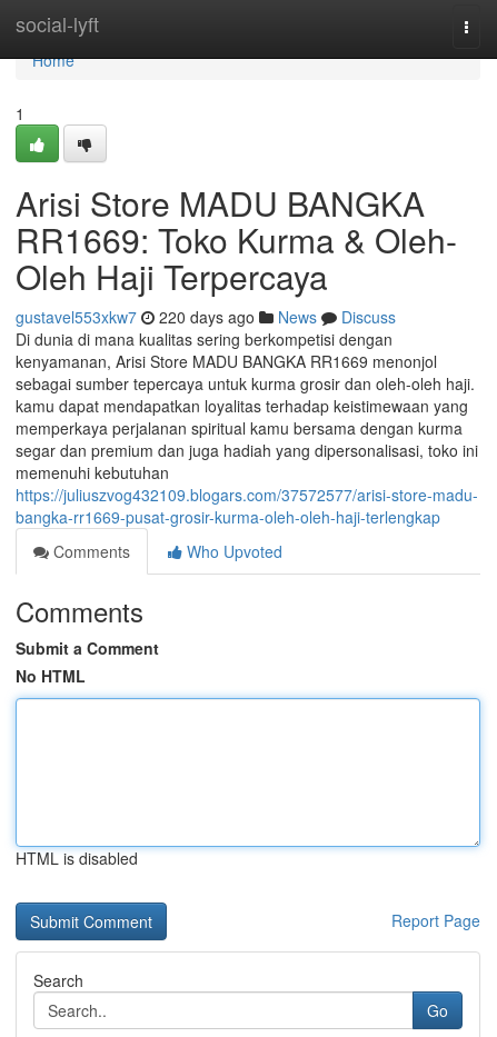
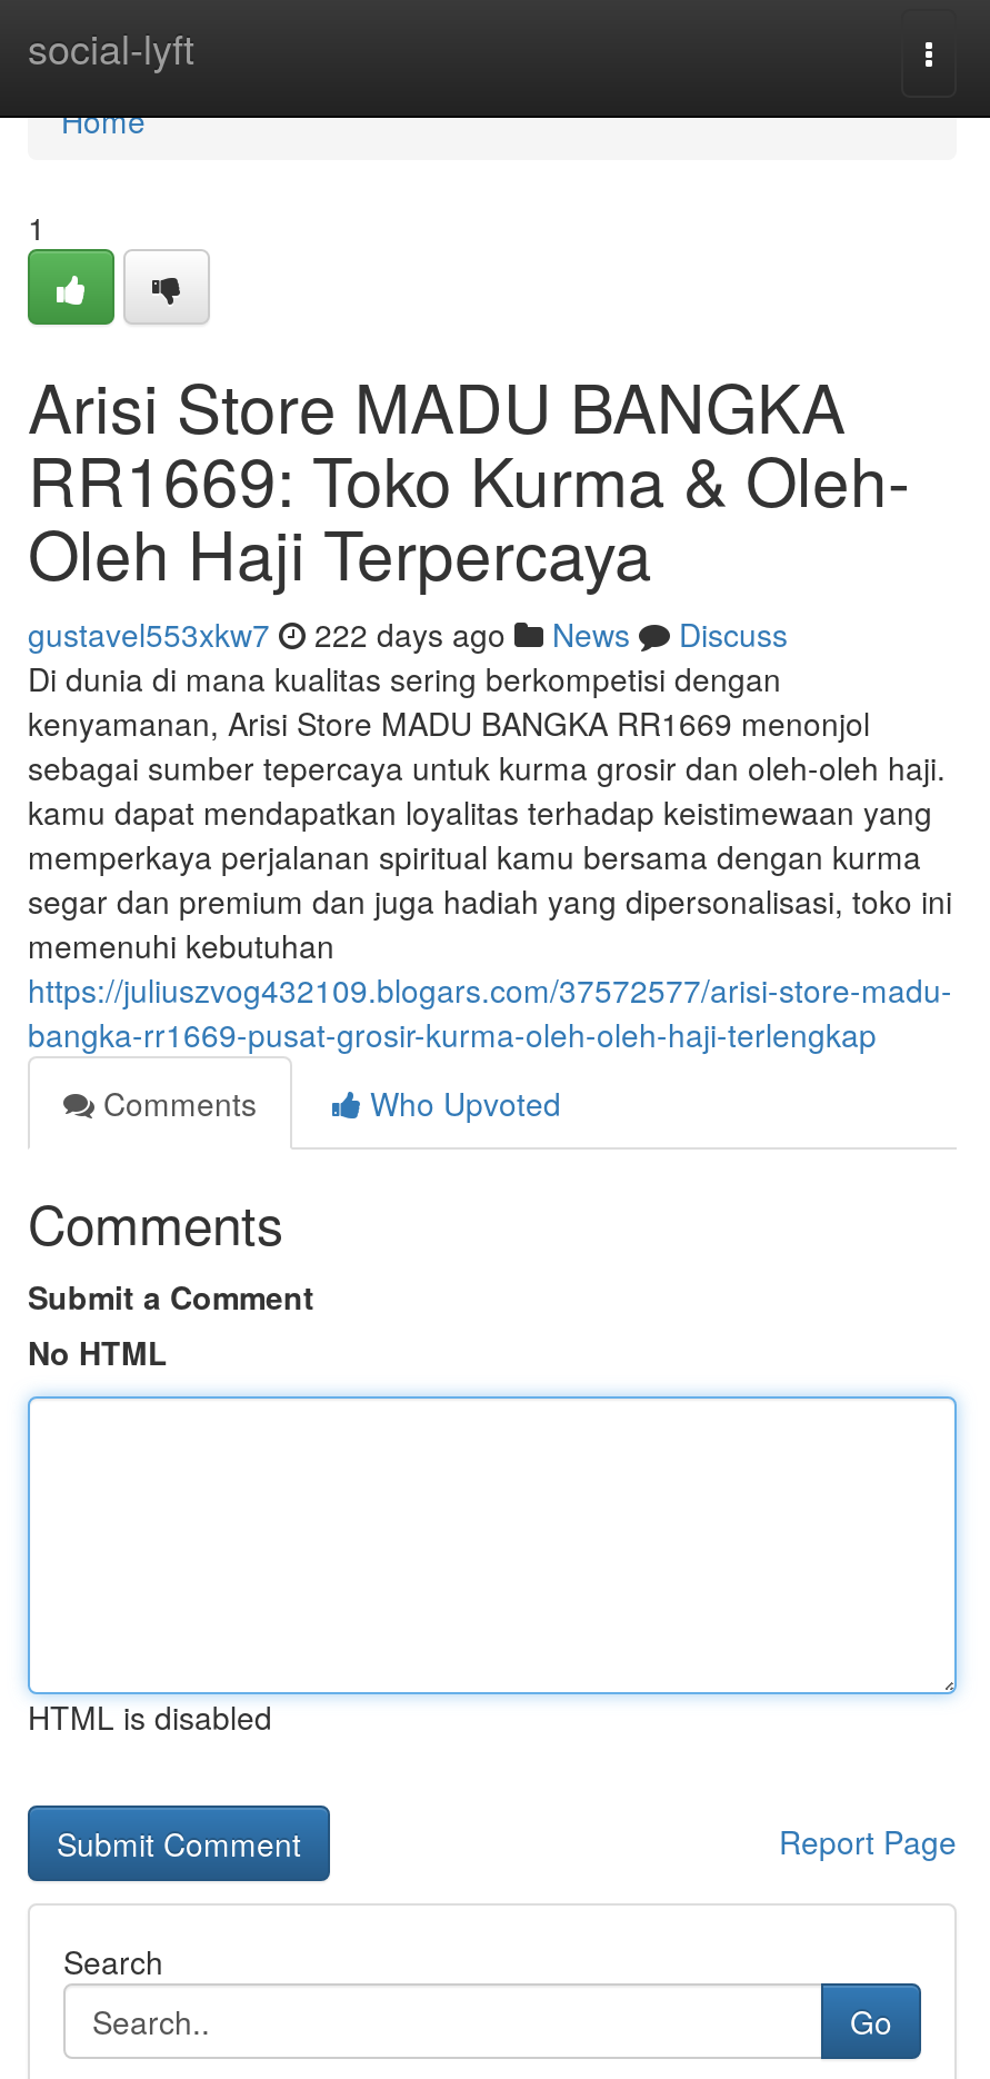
- gustavel553xkw7 220 days ago News Discuss
+ gustavel553xkw7 222 days ago News Discuss
